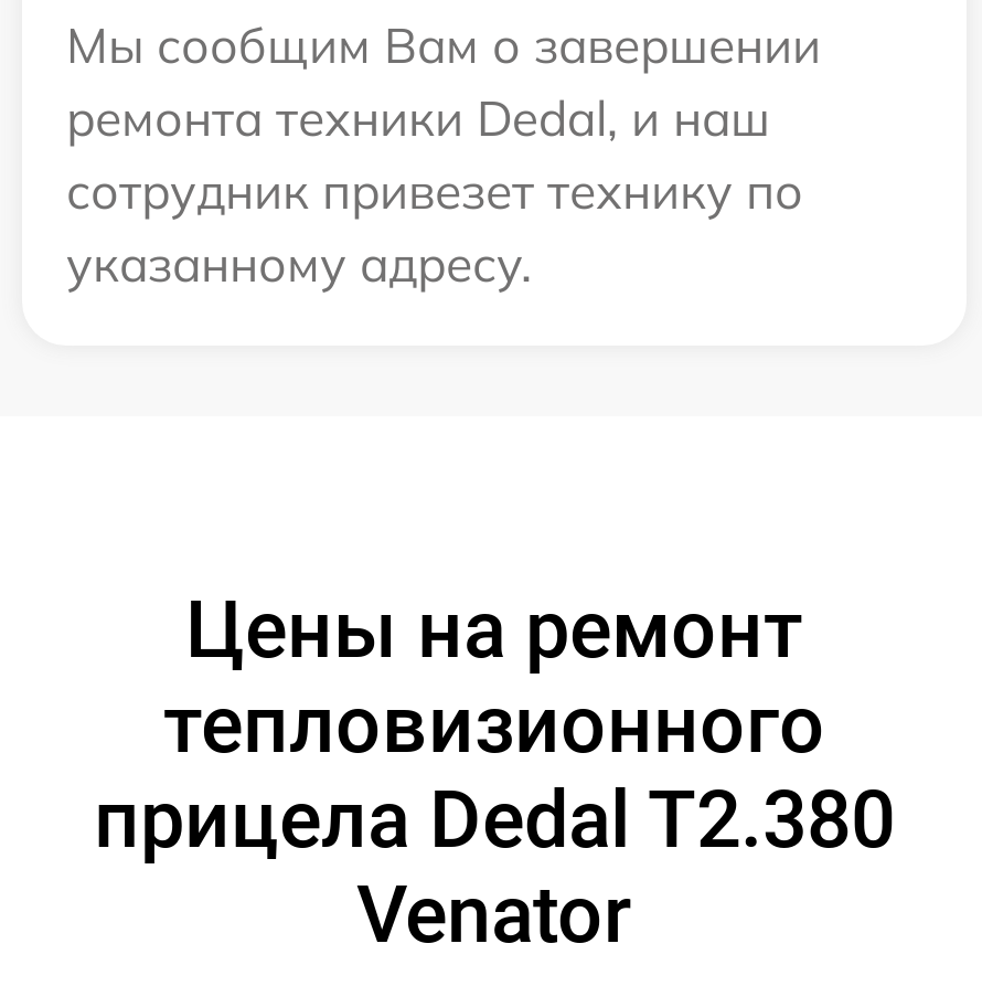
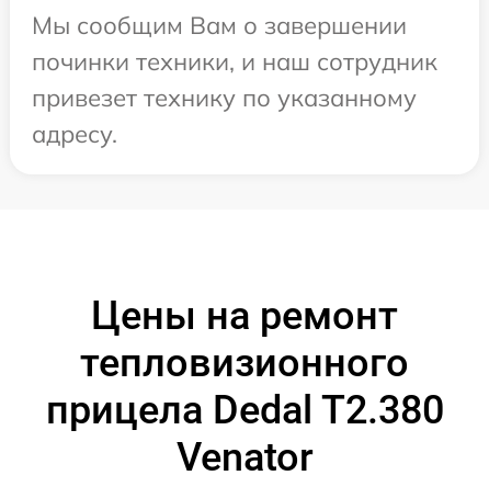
- ремонта техники Dedal, и наш
- сотрудник привезет технику по
- указанному адресу.
+ починки техники, и наш сотрудник
+ привезет технику по указанному
+ адресу.
